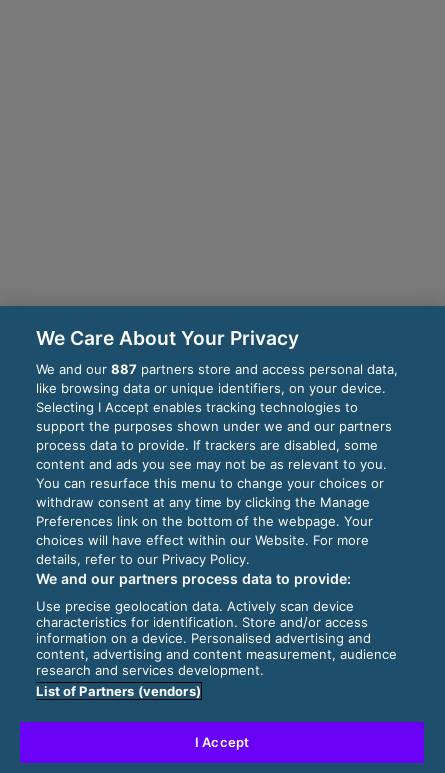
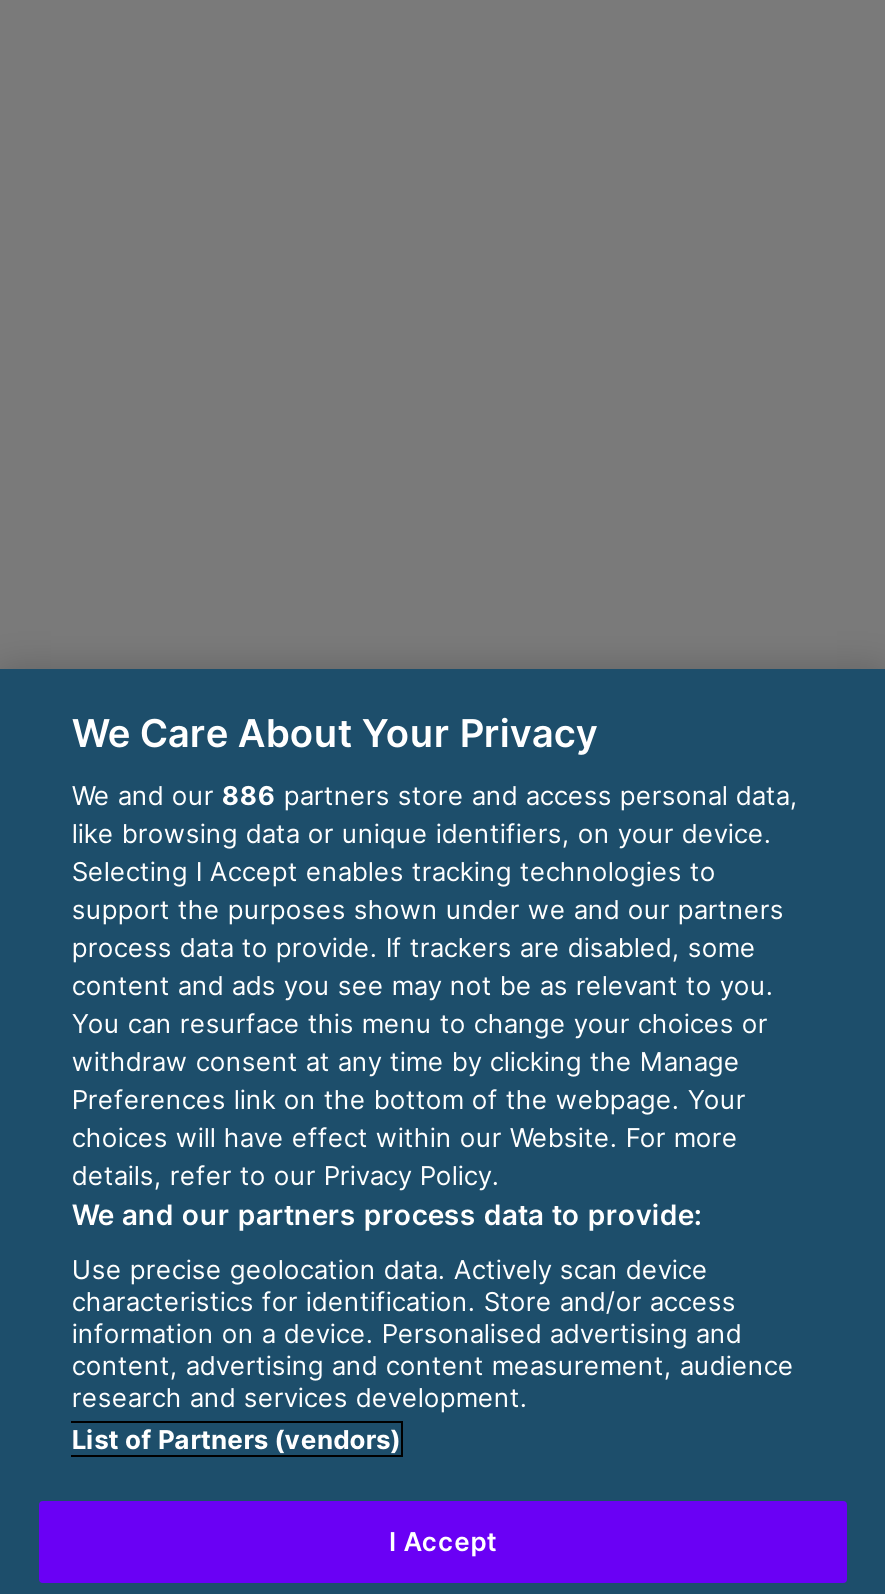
- We and our 887 partners store and access personal data,
+ We and our 886 partners store and access personal data,
